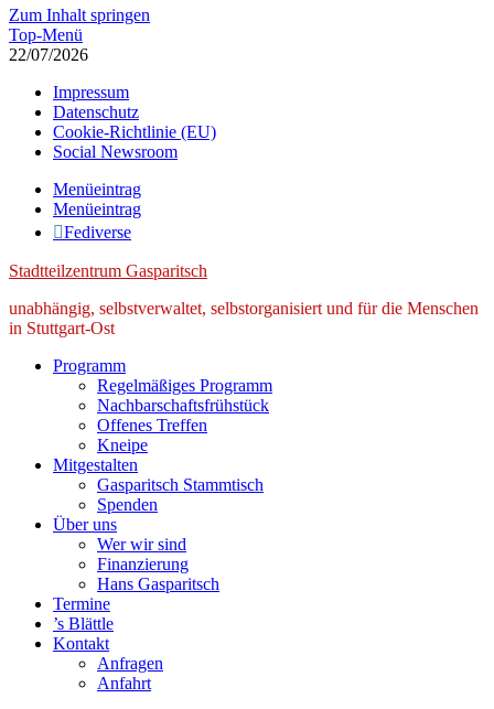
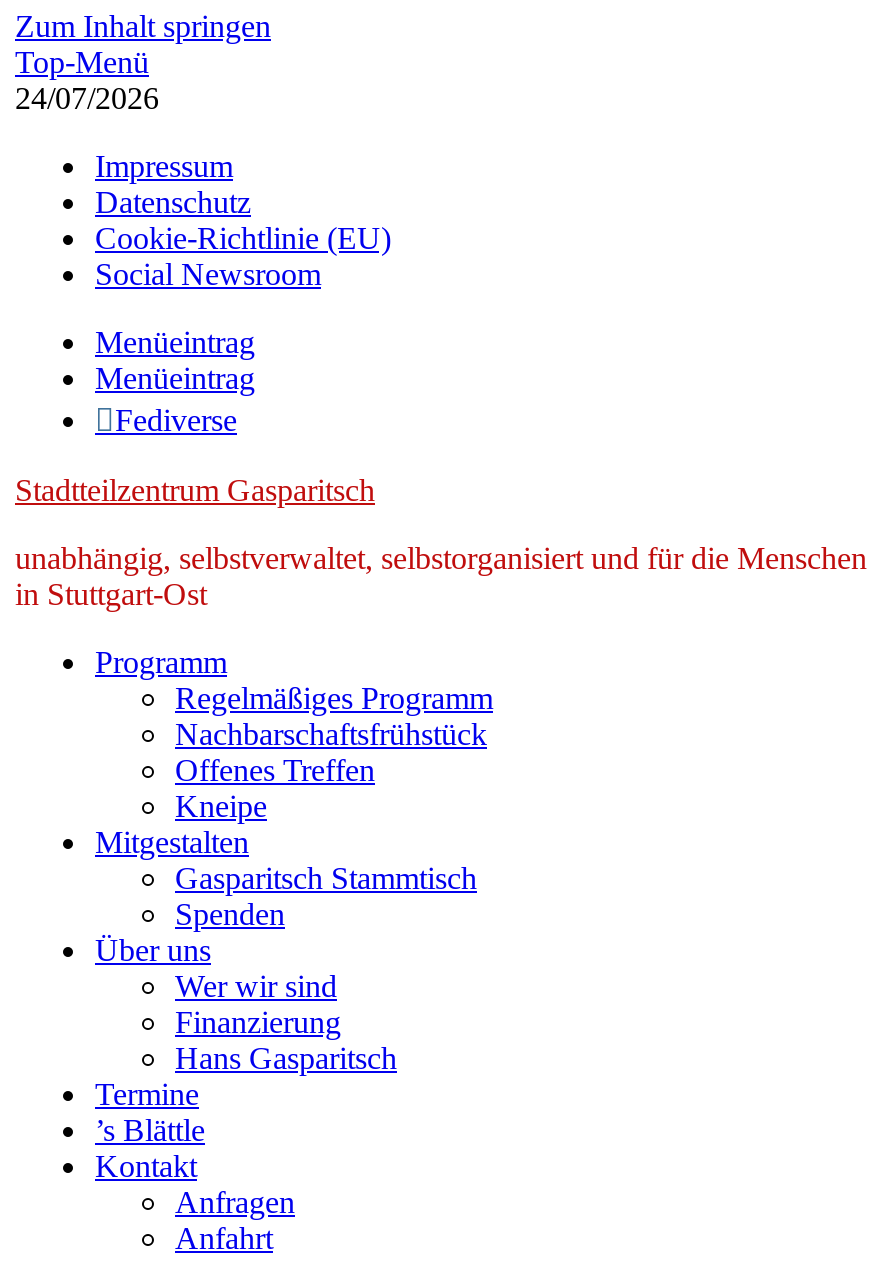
- 22/07/2026
+ 24/07/2026
